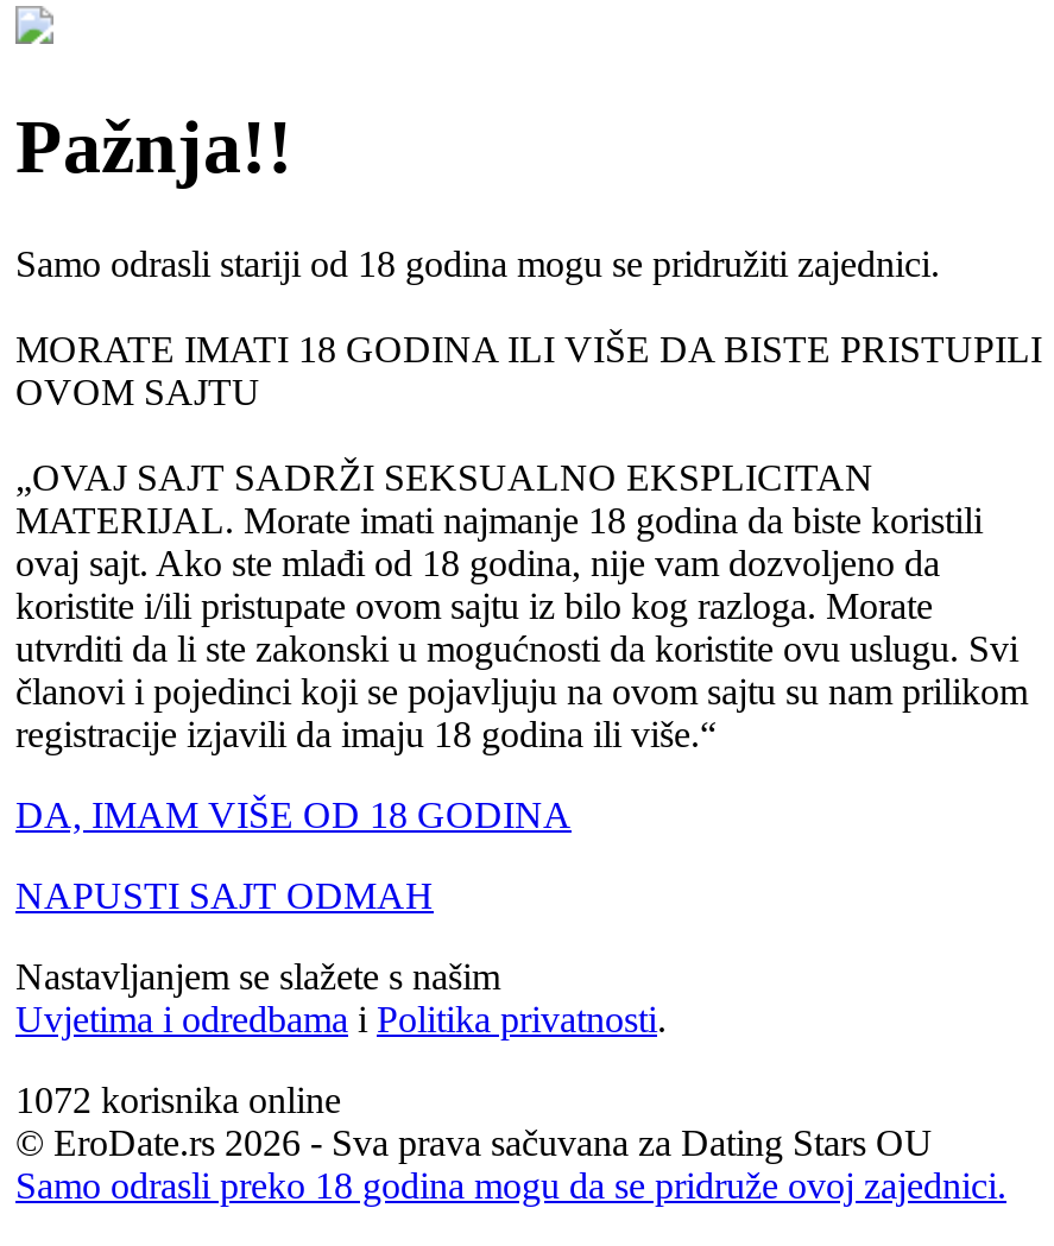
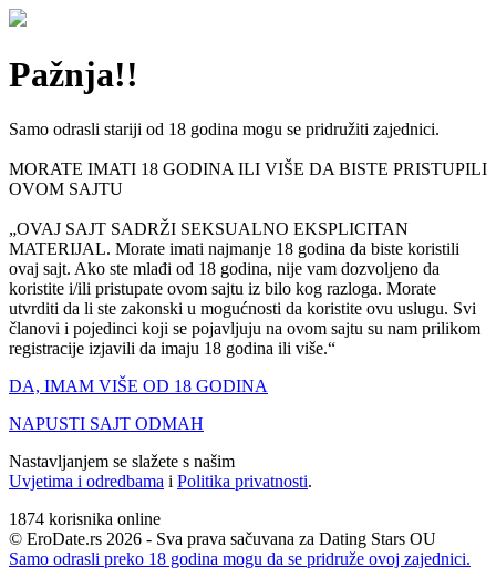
- 1072 korisnika online
+ 1874 korisnika online
